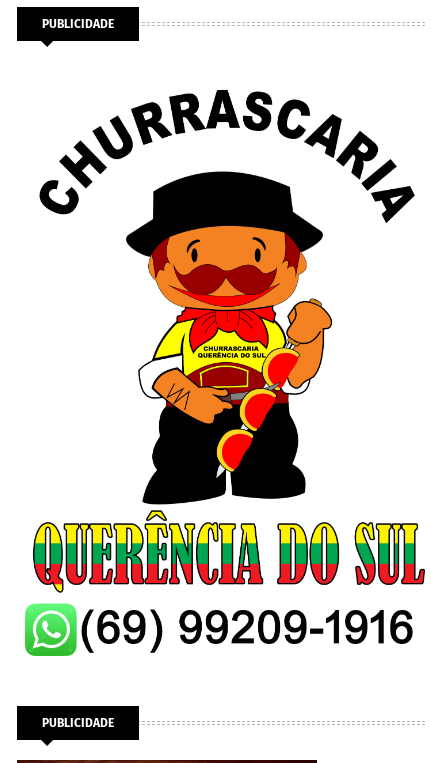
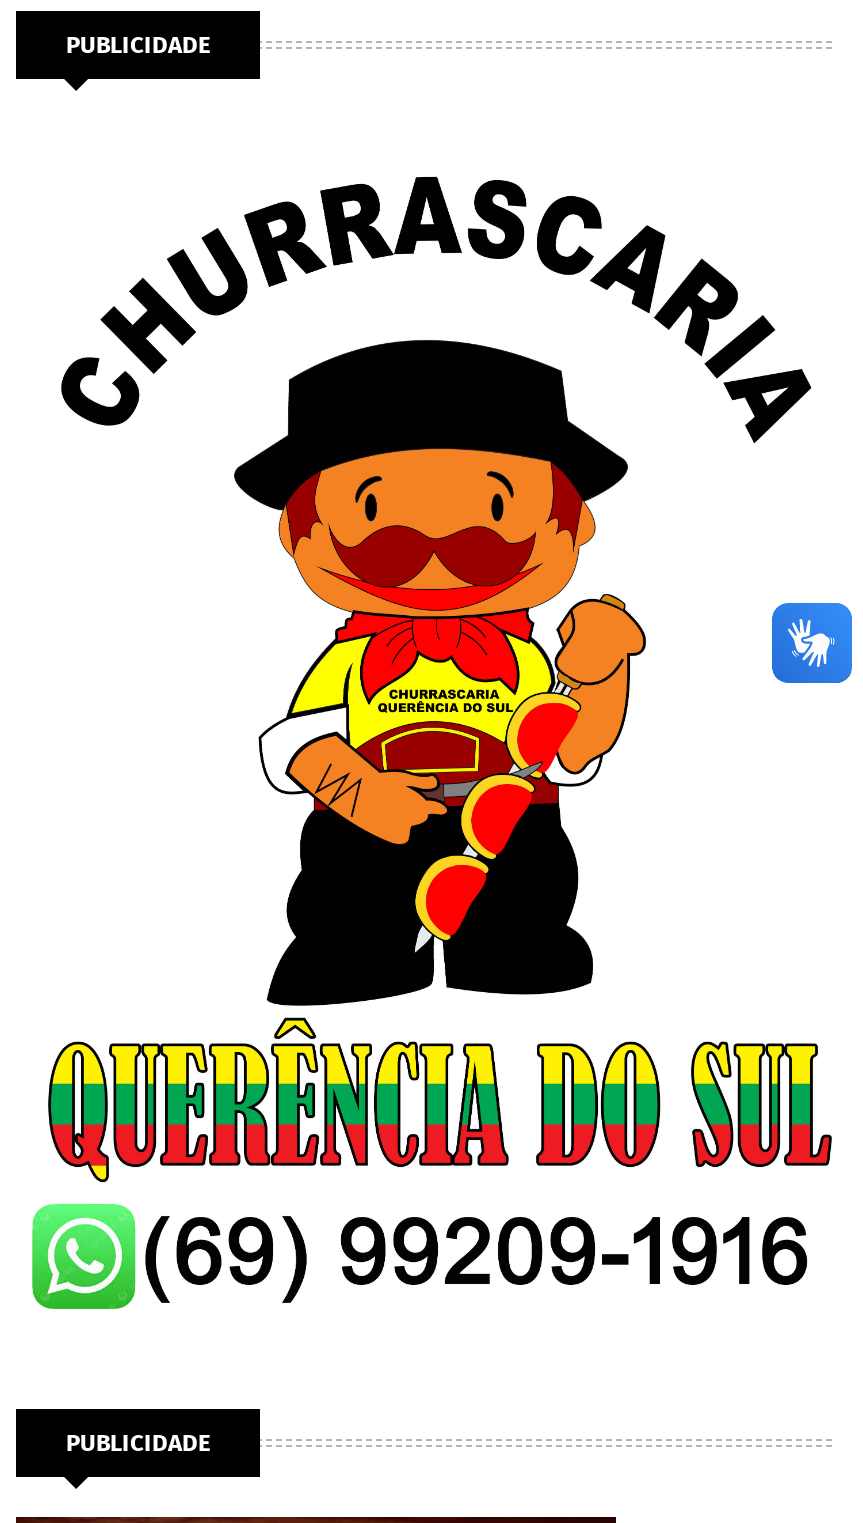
+ [image]
